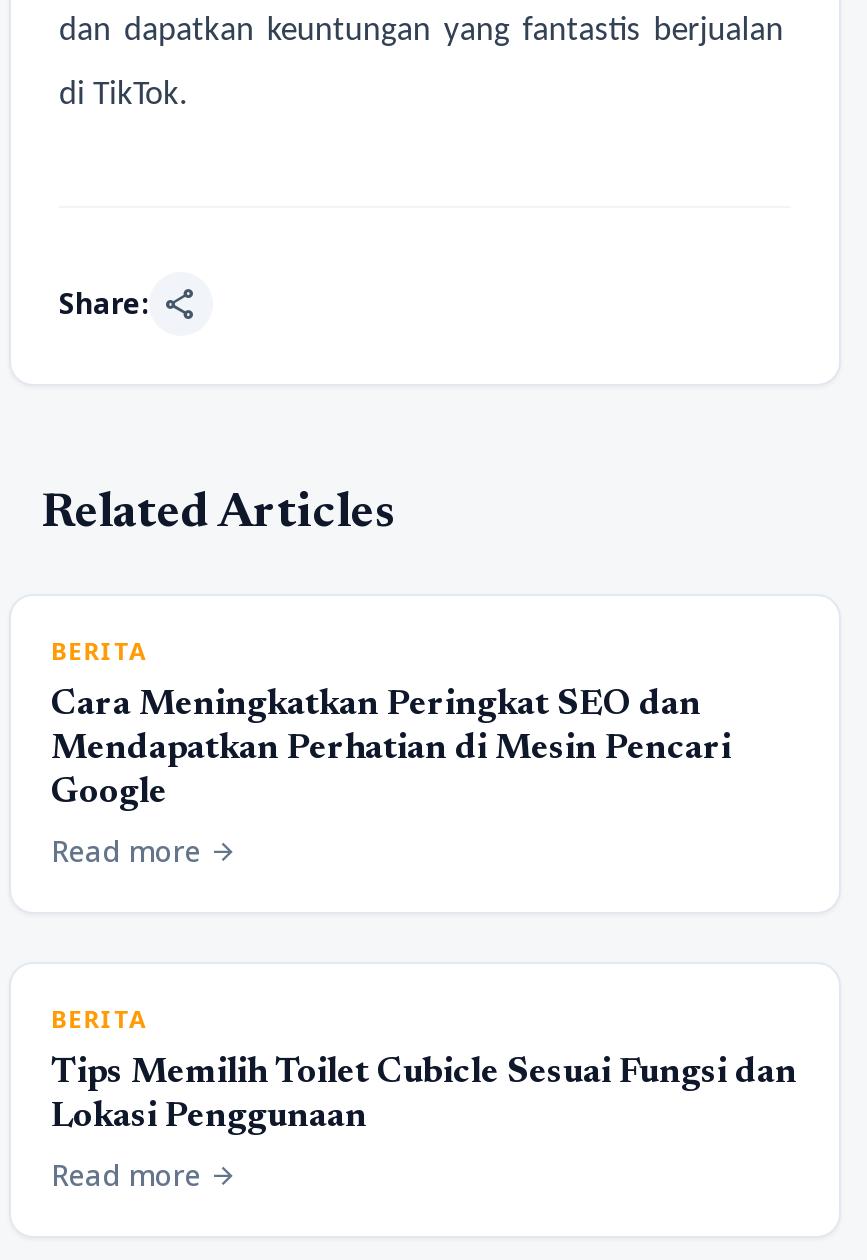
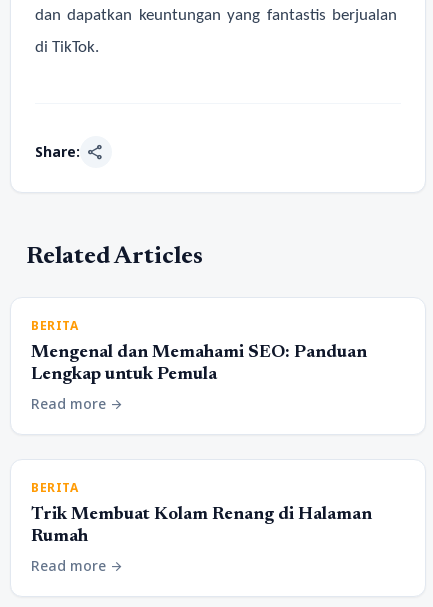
- Cara Meningkatkan Peringkat SEO dan
- Mendapatkan Perhatian di Mesin Pencari
- Google
+ Mengenal dan Memahami SEO: Panduan
+ Lengkap untuk Pemula

- Tips Memilih Toilet Cubicle Sesuai Fungsi dan
- Lokasi Penggunaan
+ Trik Membuat Kolam Renang di Halaman
+ Rumah
